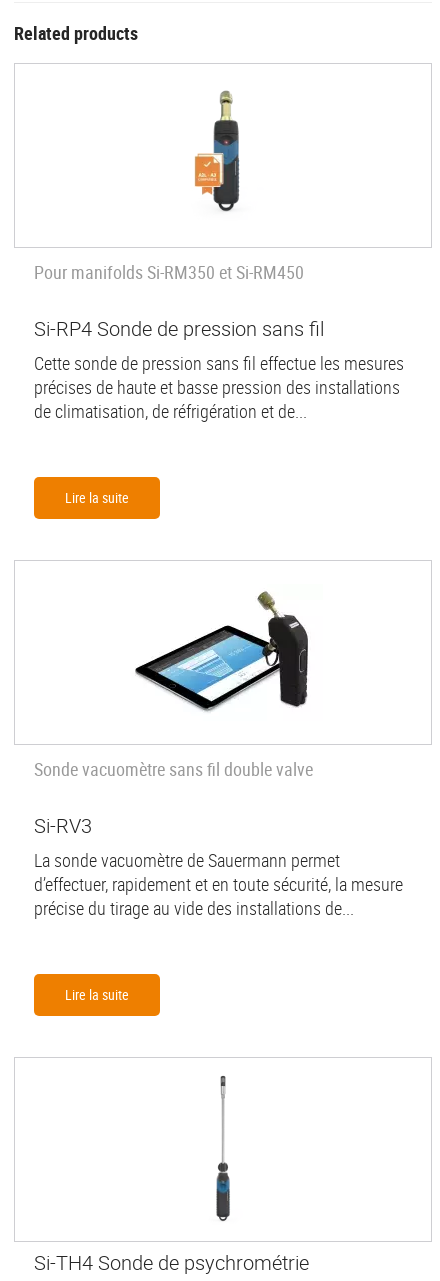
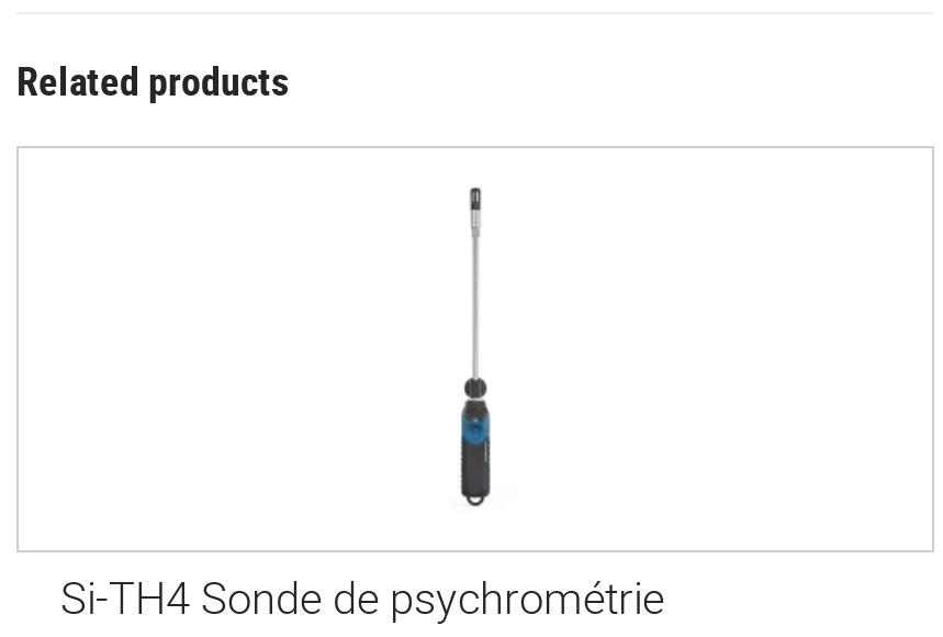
- [image]

- Pour manifolds Si-RM350 et Si-RM450
- Si-RP4 Sonde de pression sans fil
- Cette sonde de pression sans fil effectue les mesures
- précises de haute et basse pression des installations
- de climatisation, de réfrigération et de...

- Lire la suite

- [image]

- Sonde vacuomètre sans fil double valve
- Si-RV3
- La sonde vacuomètre de Sauermann permet
- d’effectuer, rapidement et en toute sécurité, la mesure
- précise du tirage au vide des installations de...

- Lire la suite
